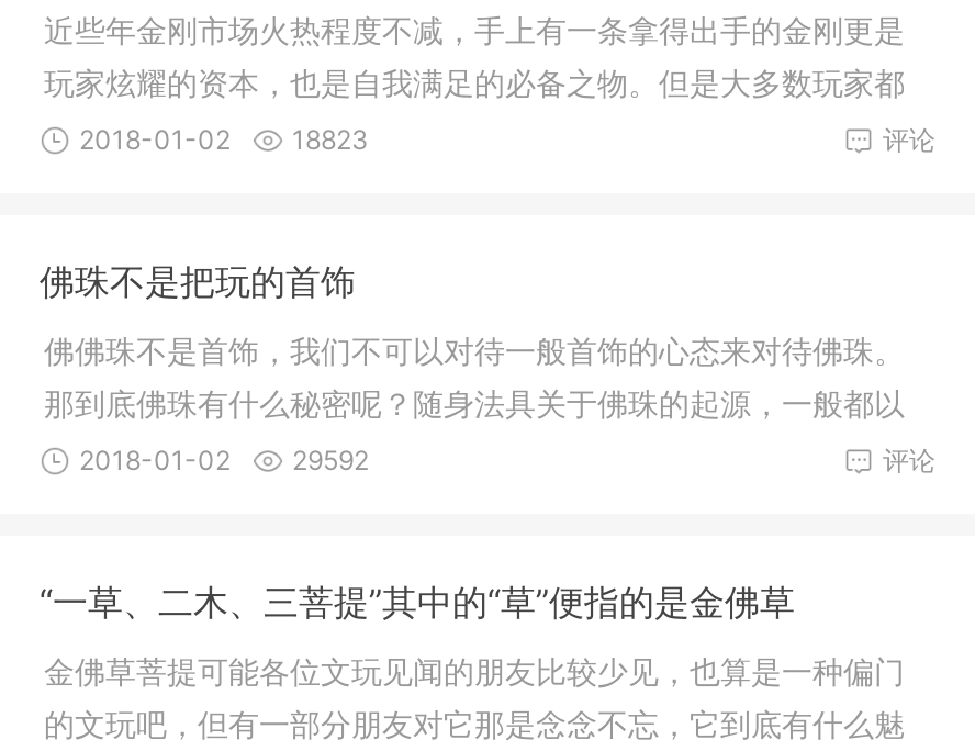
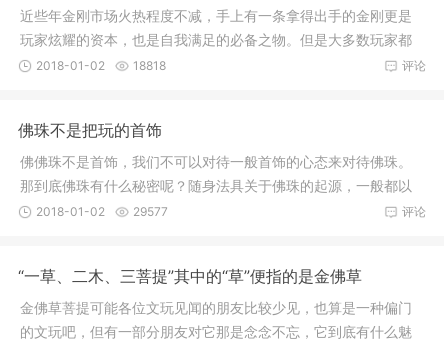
- 18823
+ 18818

- 29592
+ 29577
